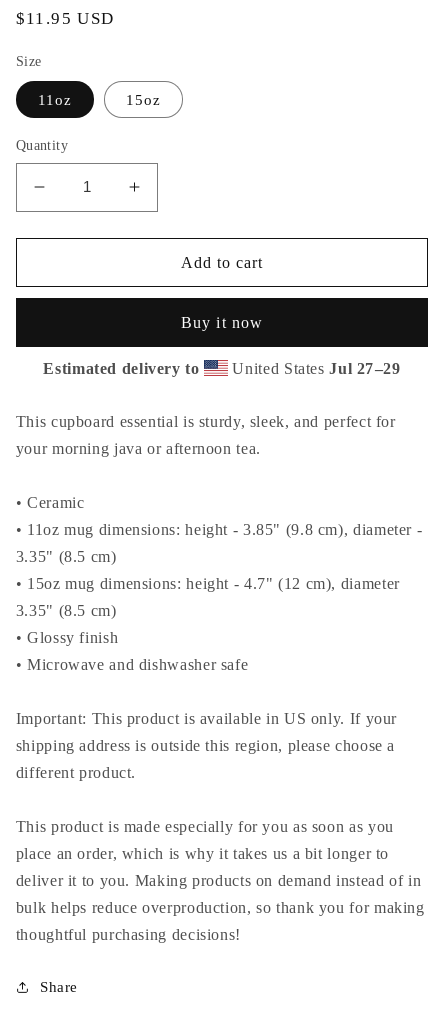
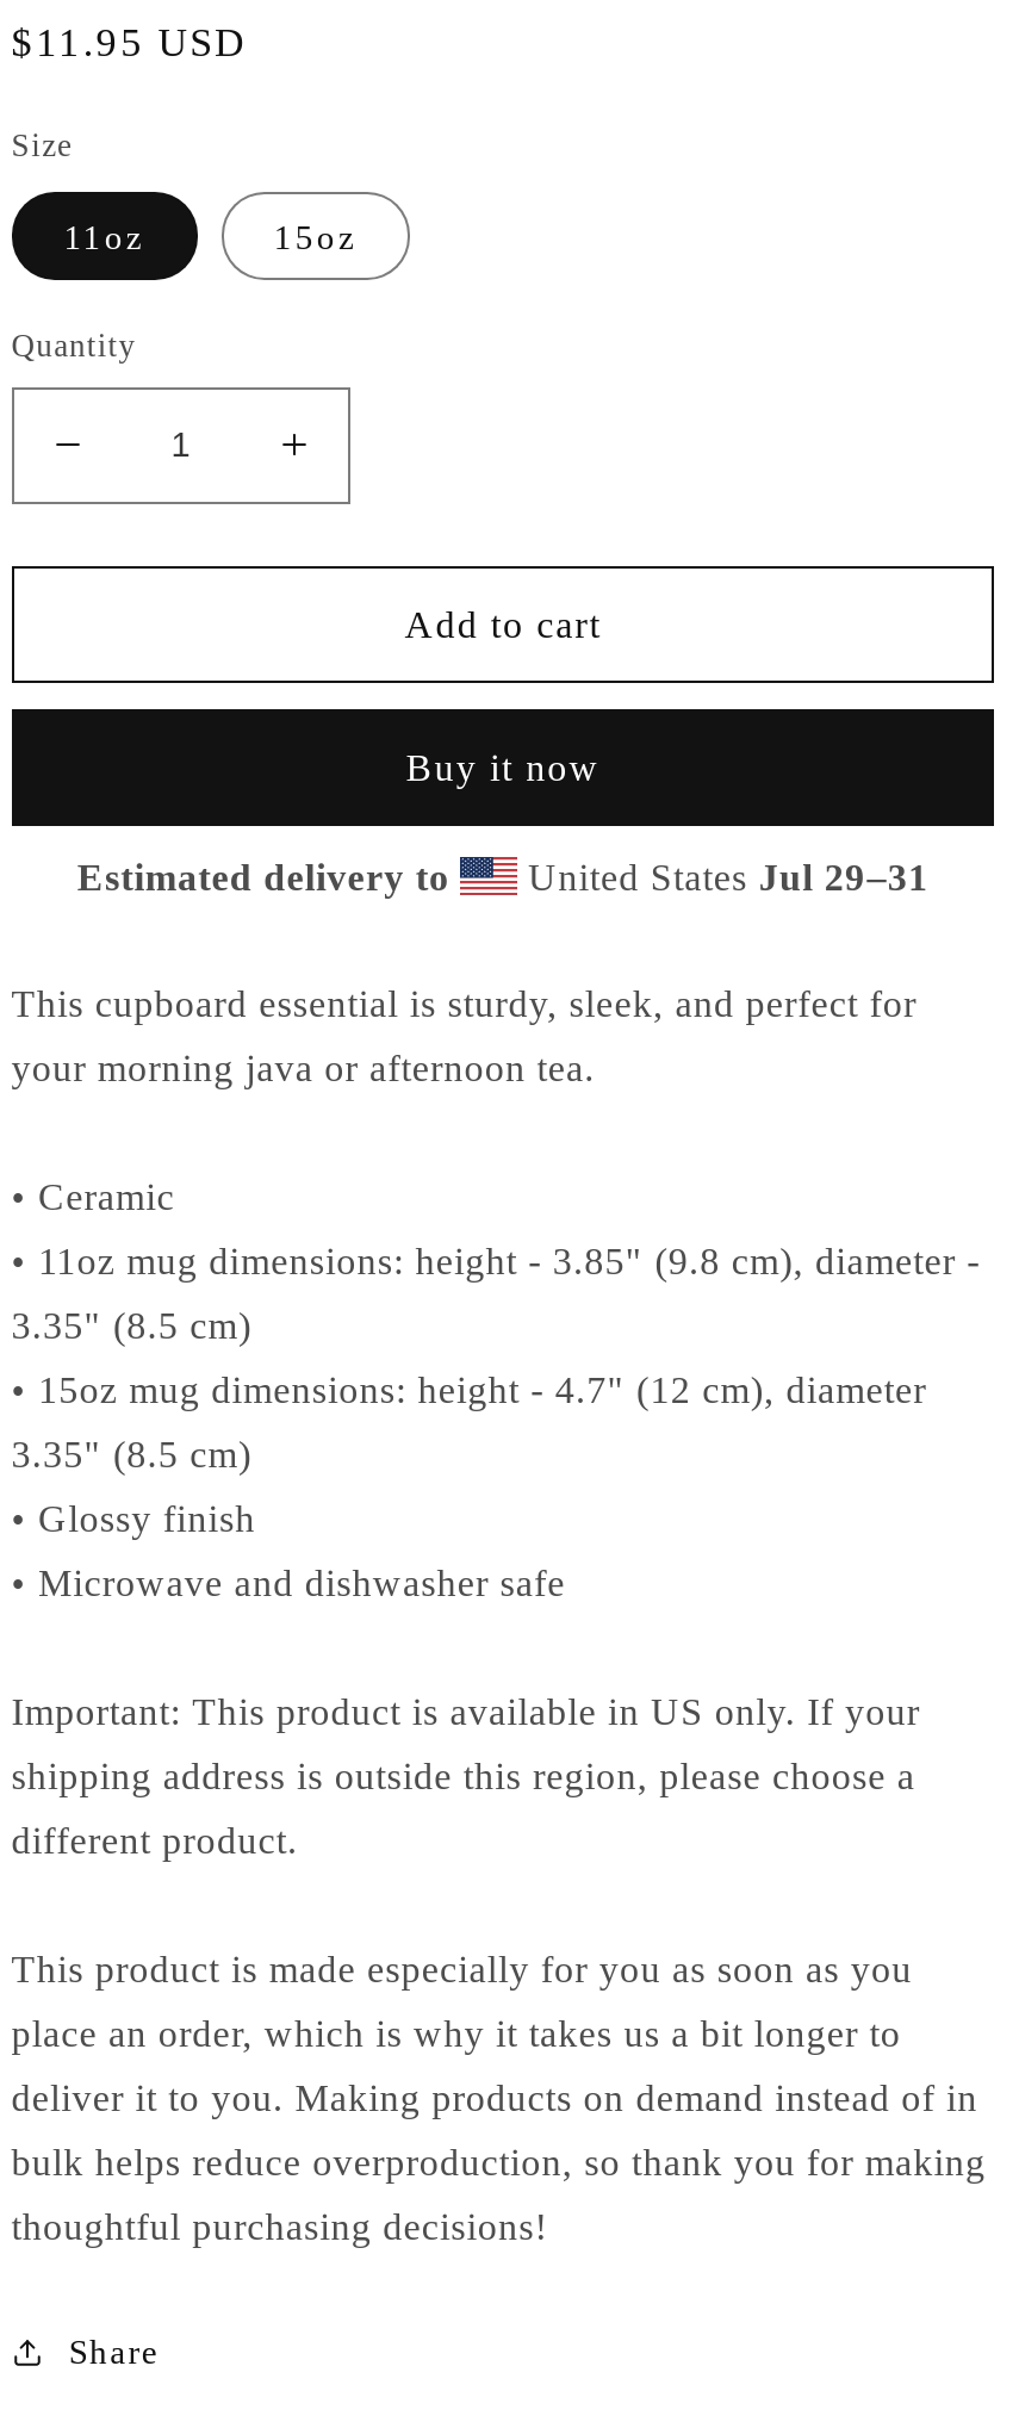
- United States Jul 27–29
+ United States Jul 29–31
